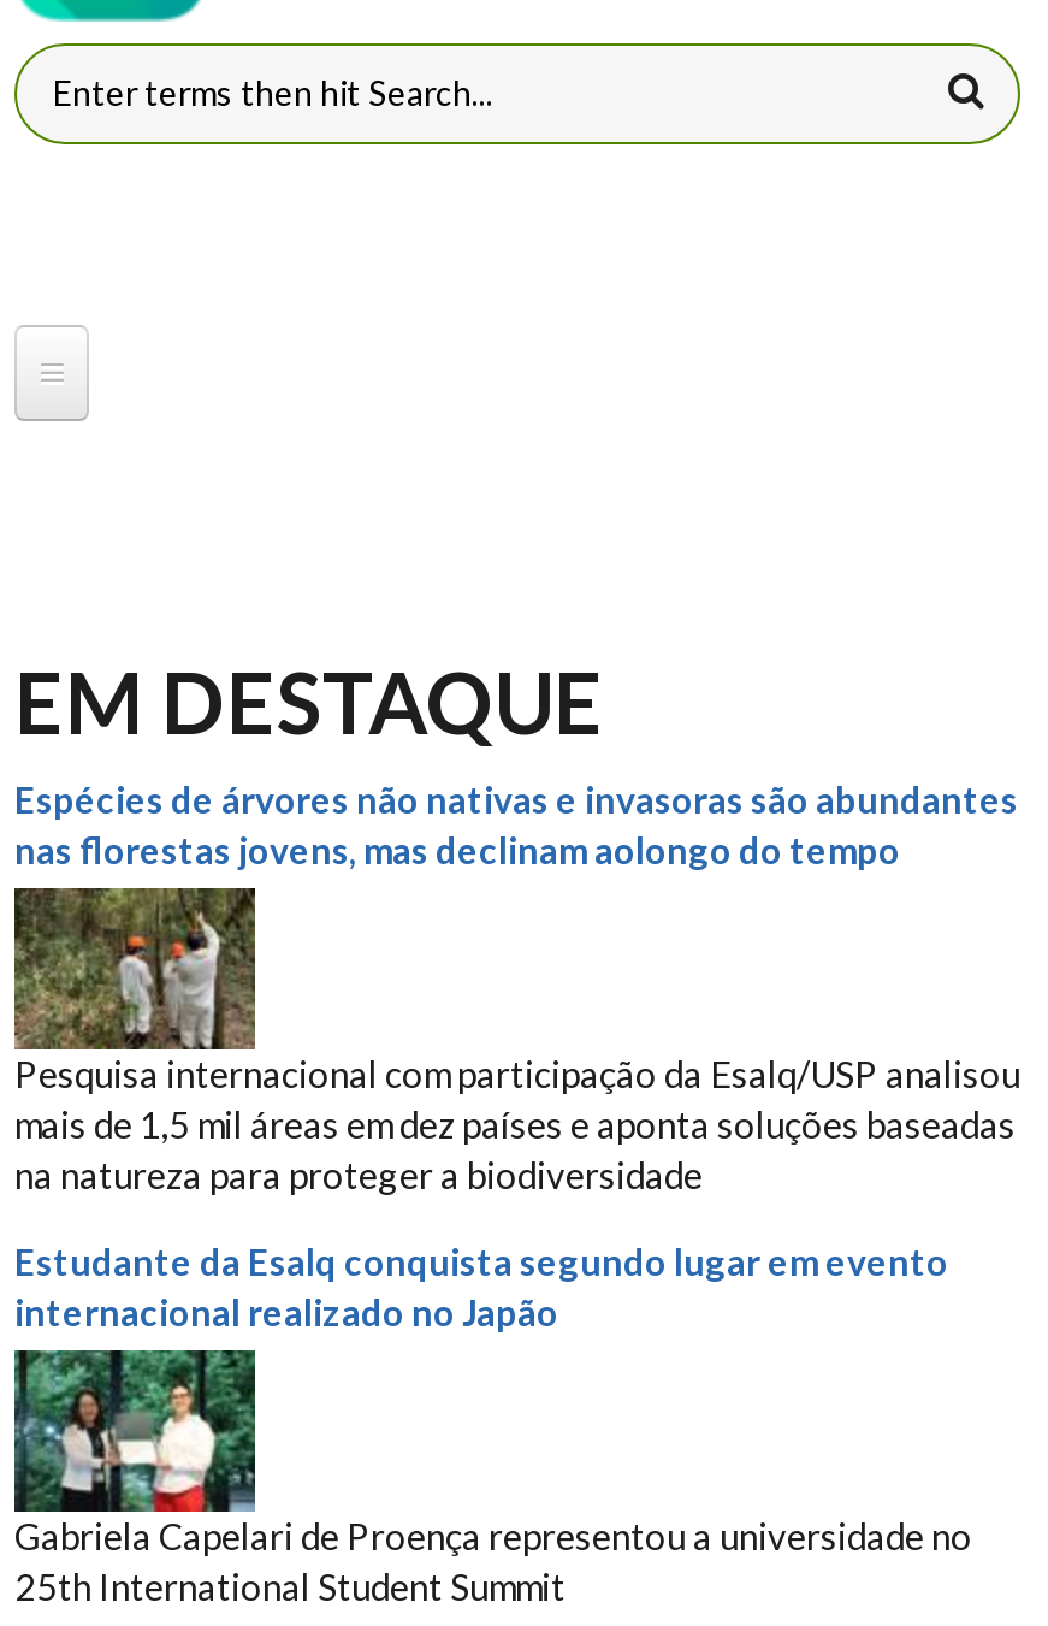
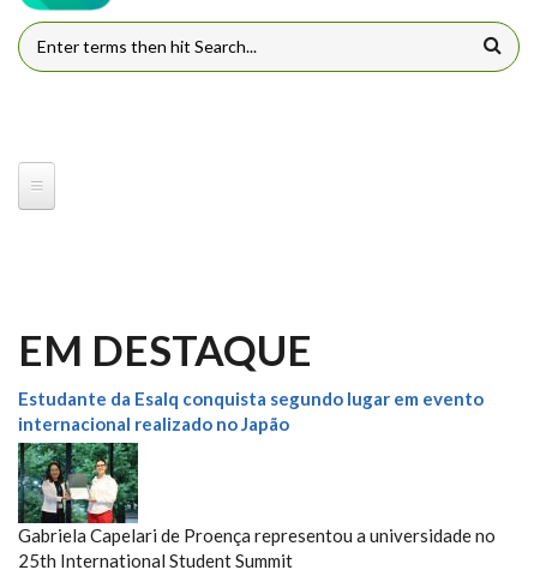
- Espécies de árvores não nativas e invasoras são abundantes
- nas florestas jovens, mas declinam aolongo do tempo

- [image]
- Pesquisa internacional com participação da Esalq/USP analisou
- mais de 1,5 mil áreas em dez países e aponta soluções baseadas
- na natureza para proteger a biodiversidade
